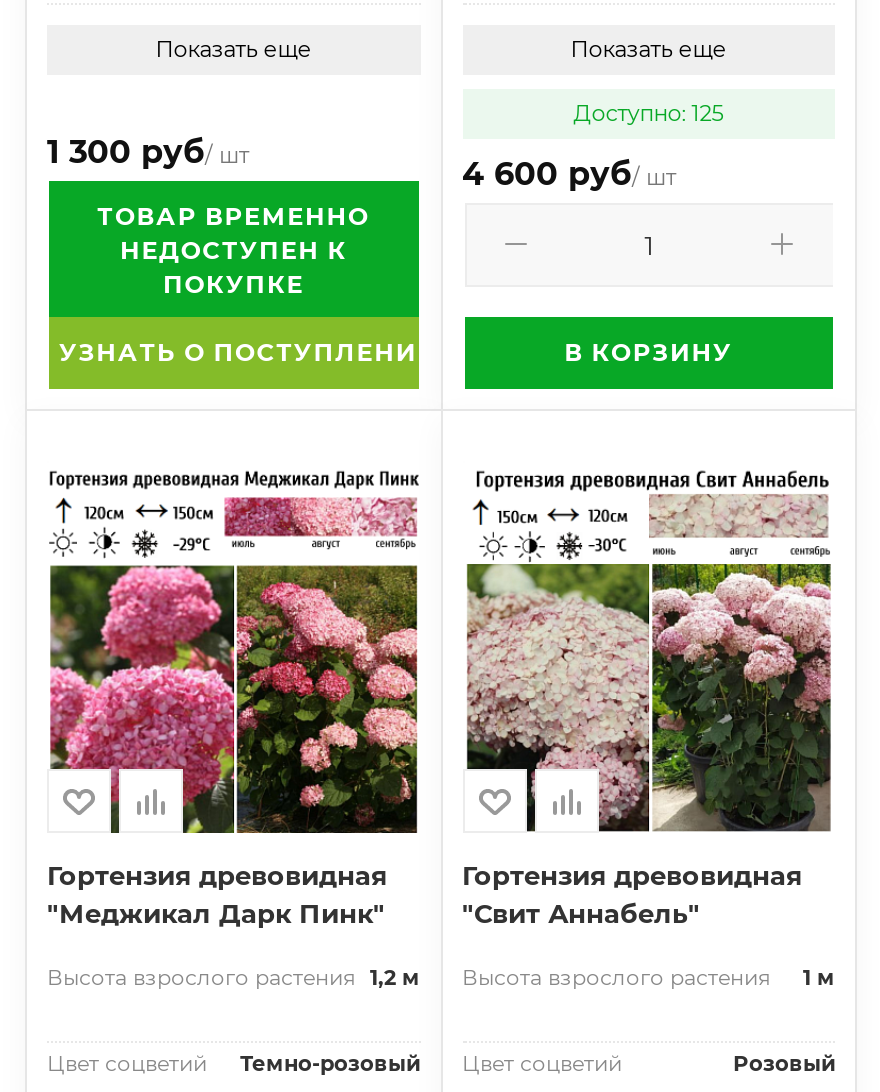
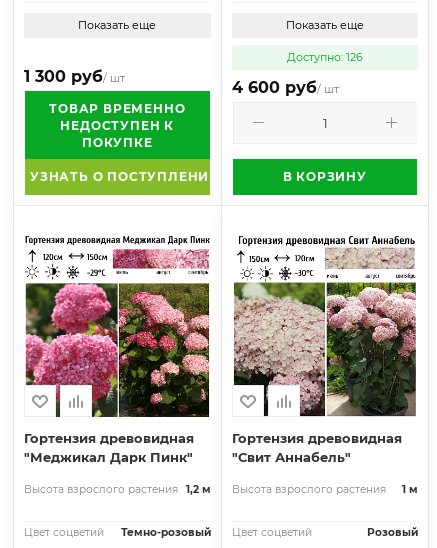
- Доступно: 125
+ Доступно: 126
